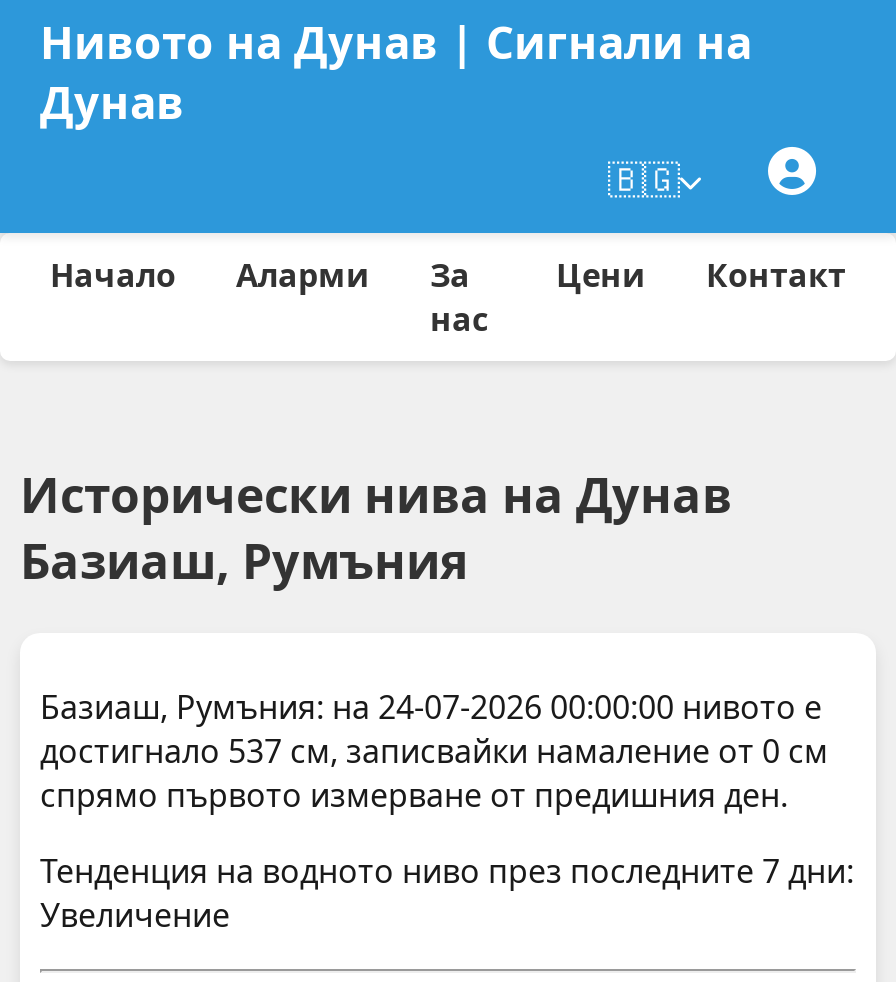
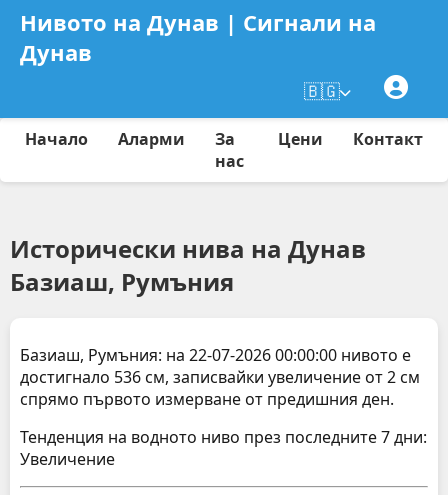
- Базиаш, Румъния: на 24-07-2026 00:00:00 нивото е
+ Базиаш, Румъния: на 22-07-2026 00:00:00 нивото е

- достигнало 537 см, записвайки намаление от 0 см
+ достигнало 536 см, записвайки увеличение от 2 см
